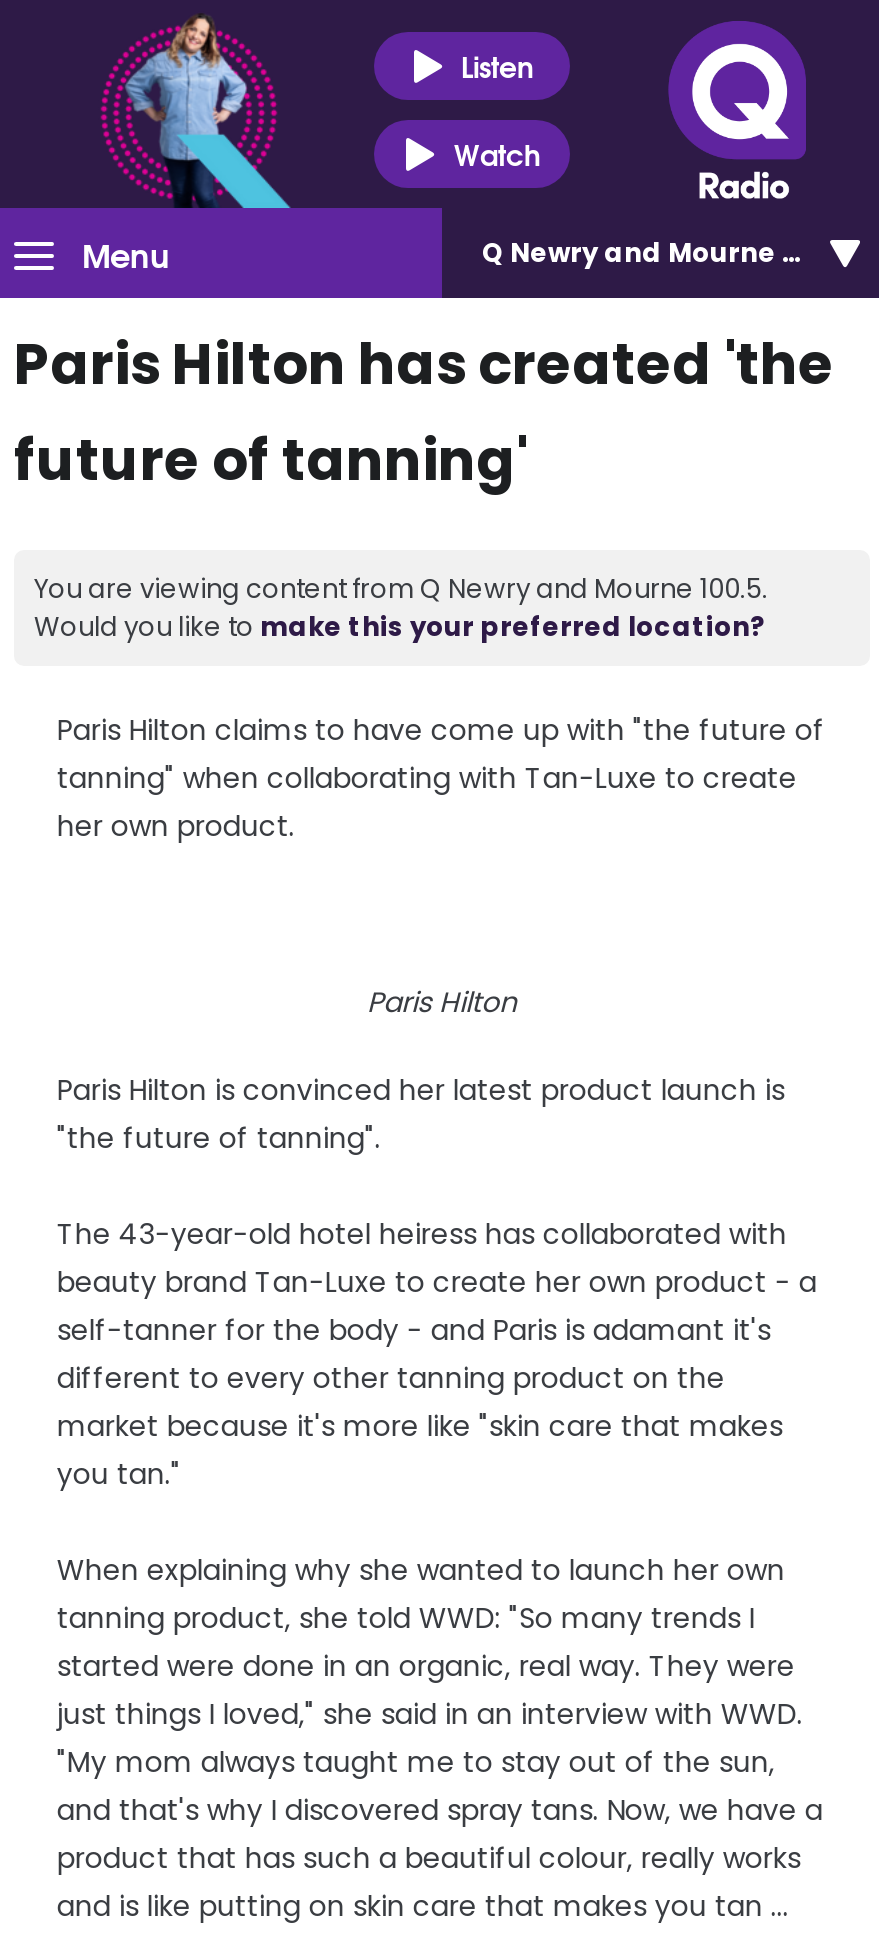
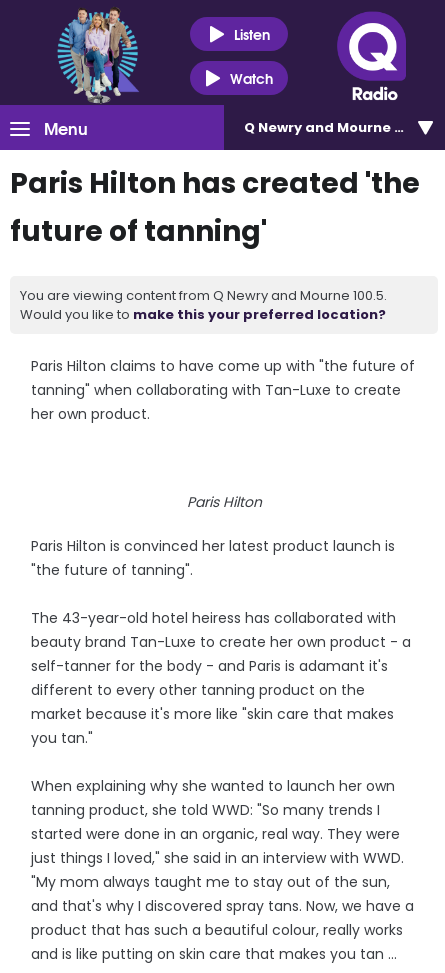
- [image]
+ [image]
